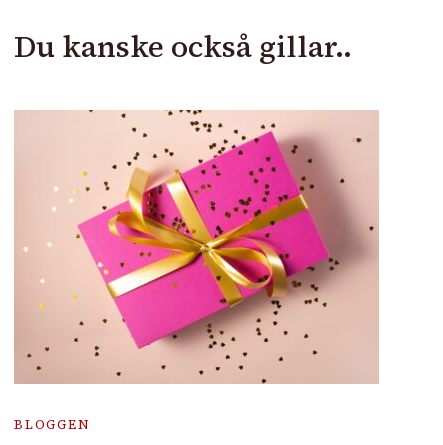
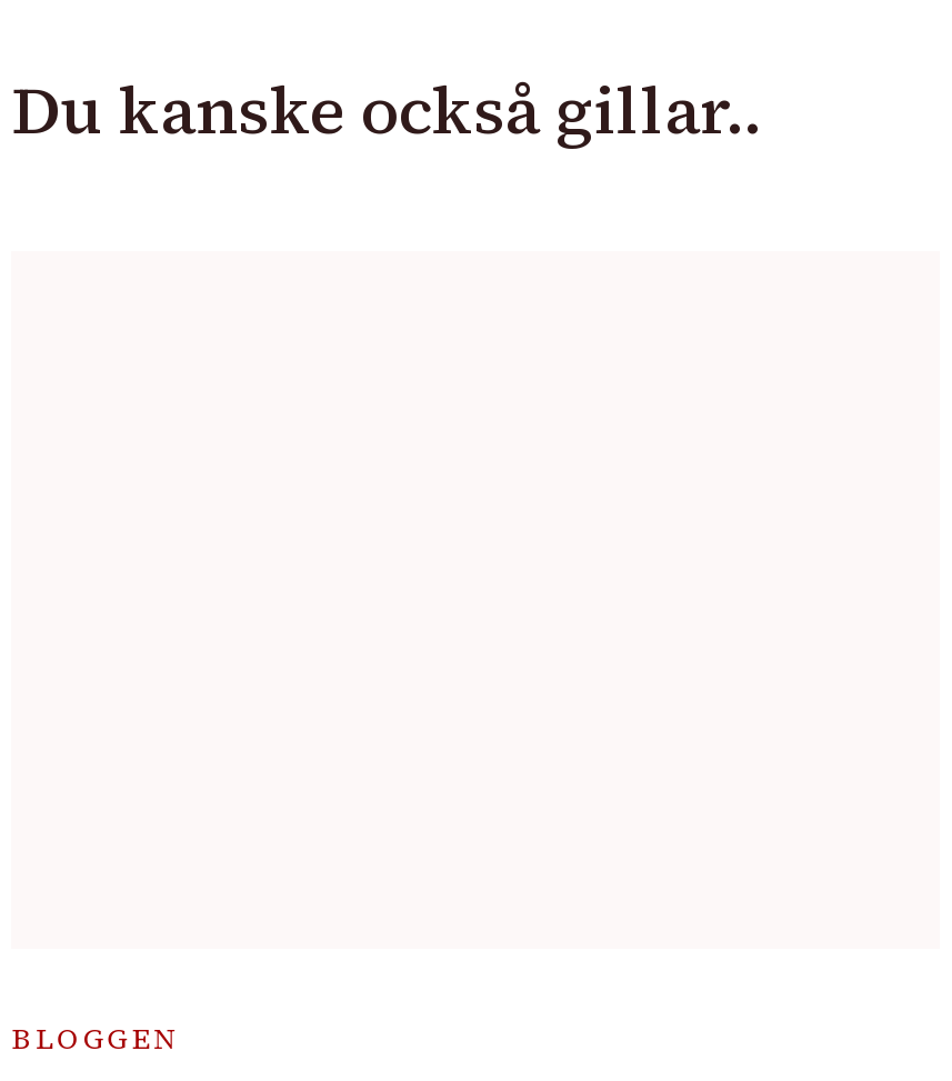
- [image]
